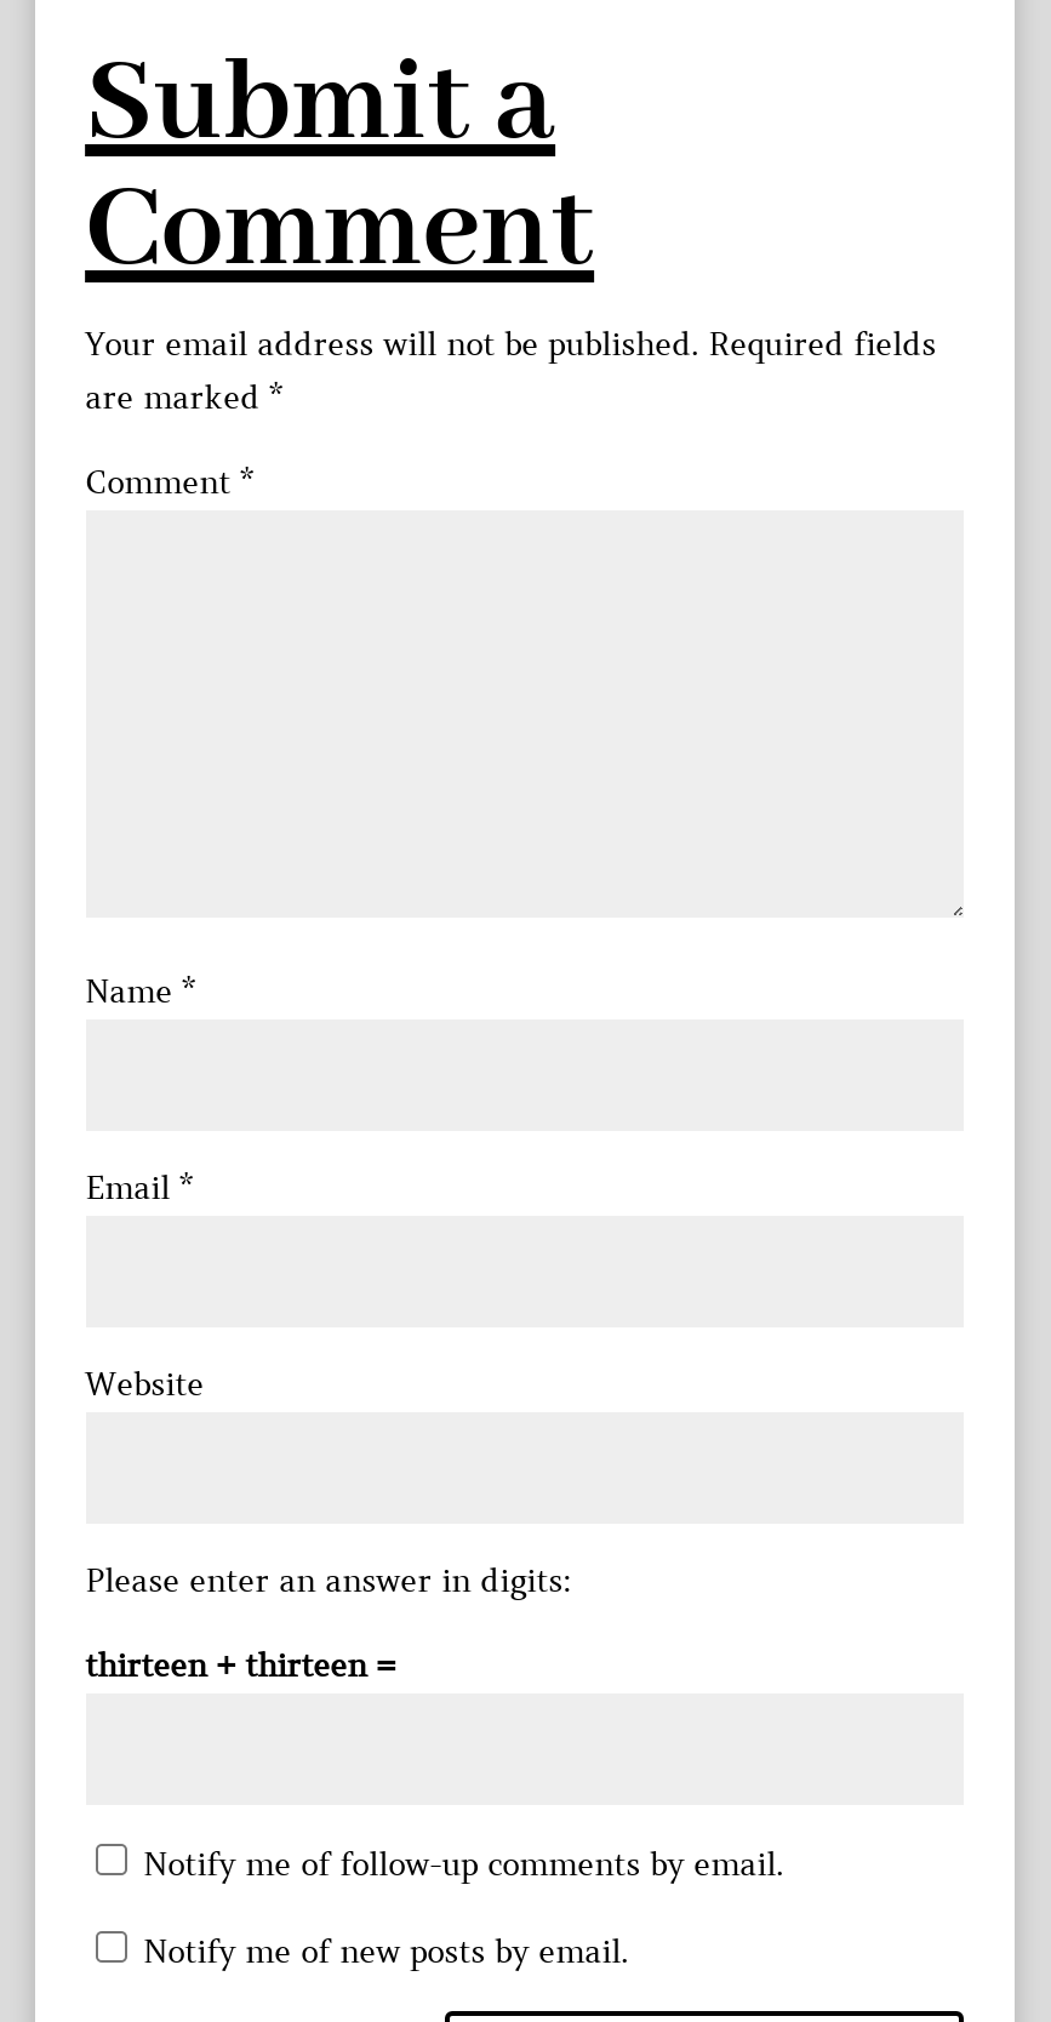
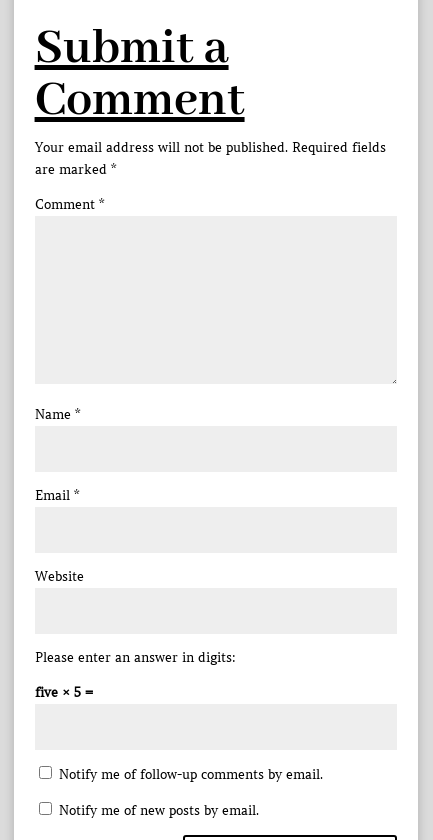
- thirteen + thirteen =
+ five × 5 =
